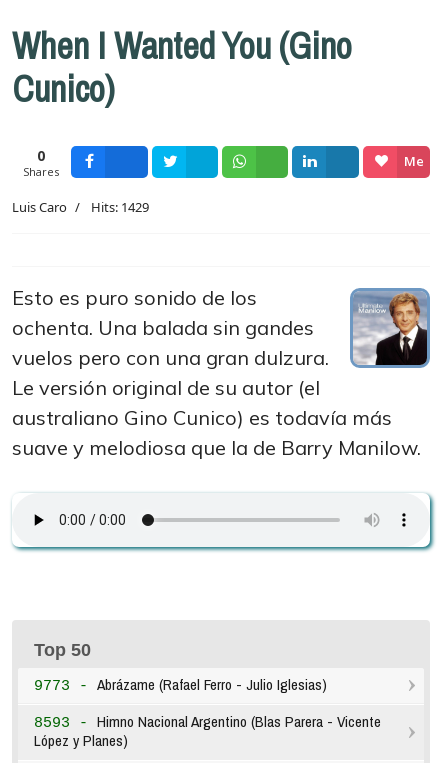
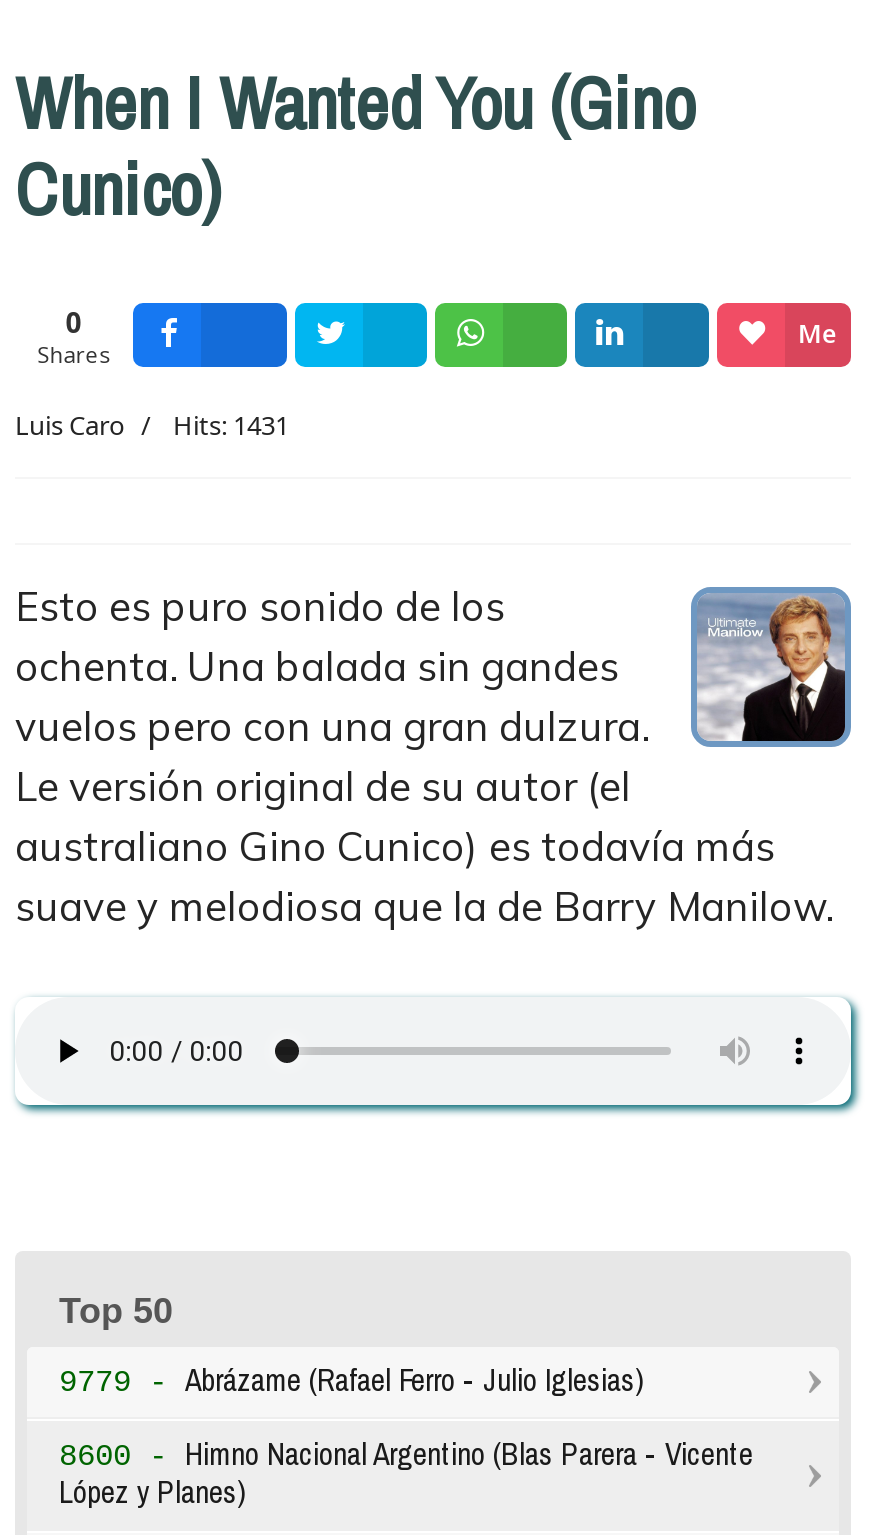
- Luis Caro Hits: 1429
+ Luis Caro Hits: 1431

- 9773 - Abrázame (Rafael Ferro - Julio Iglesias)
+ 9779 - Abrázame (Rafael Ferro - Julio Iglesias)

- 8593 - Himno Nacional Argentino (Blas Parera - Vicente
+ 8600 - Himno Nacional Argentino (Blas Parera - Vicente
